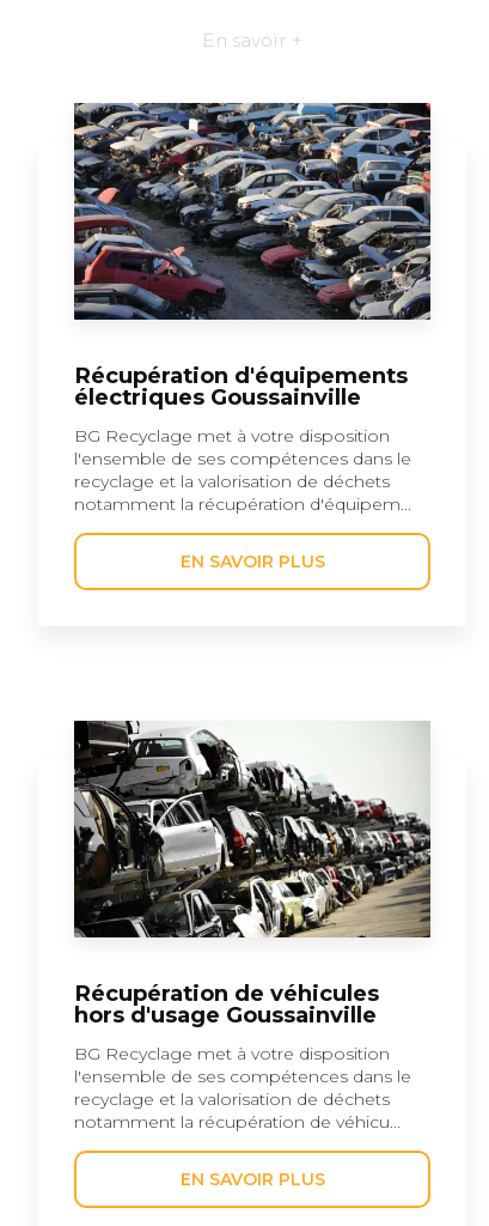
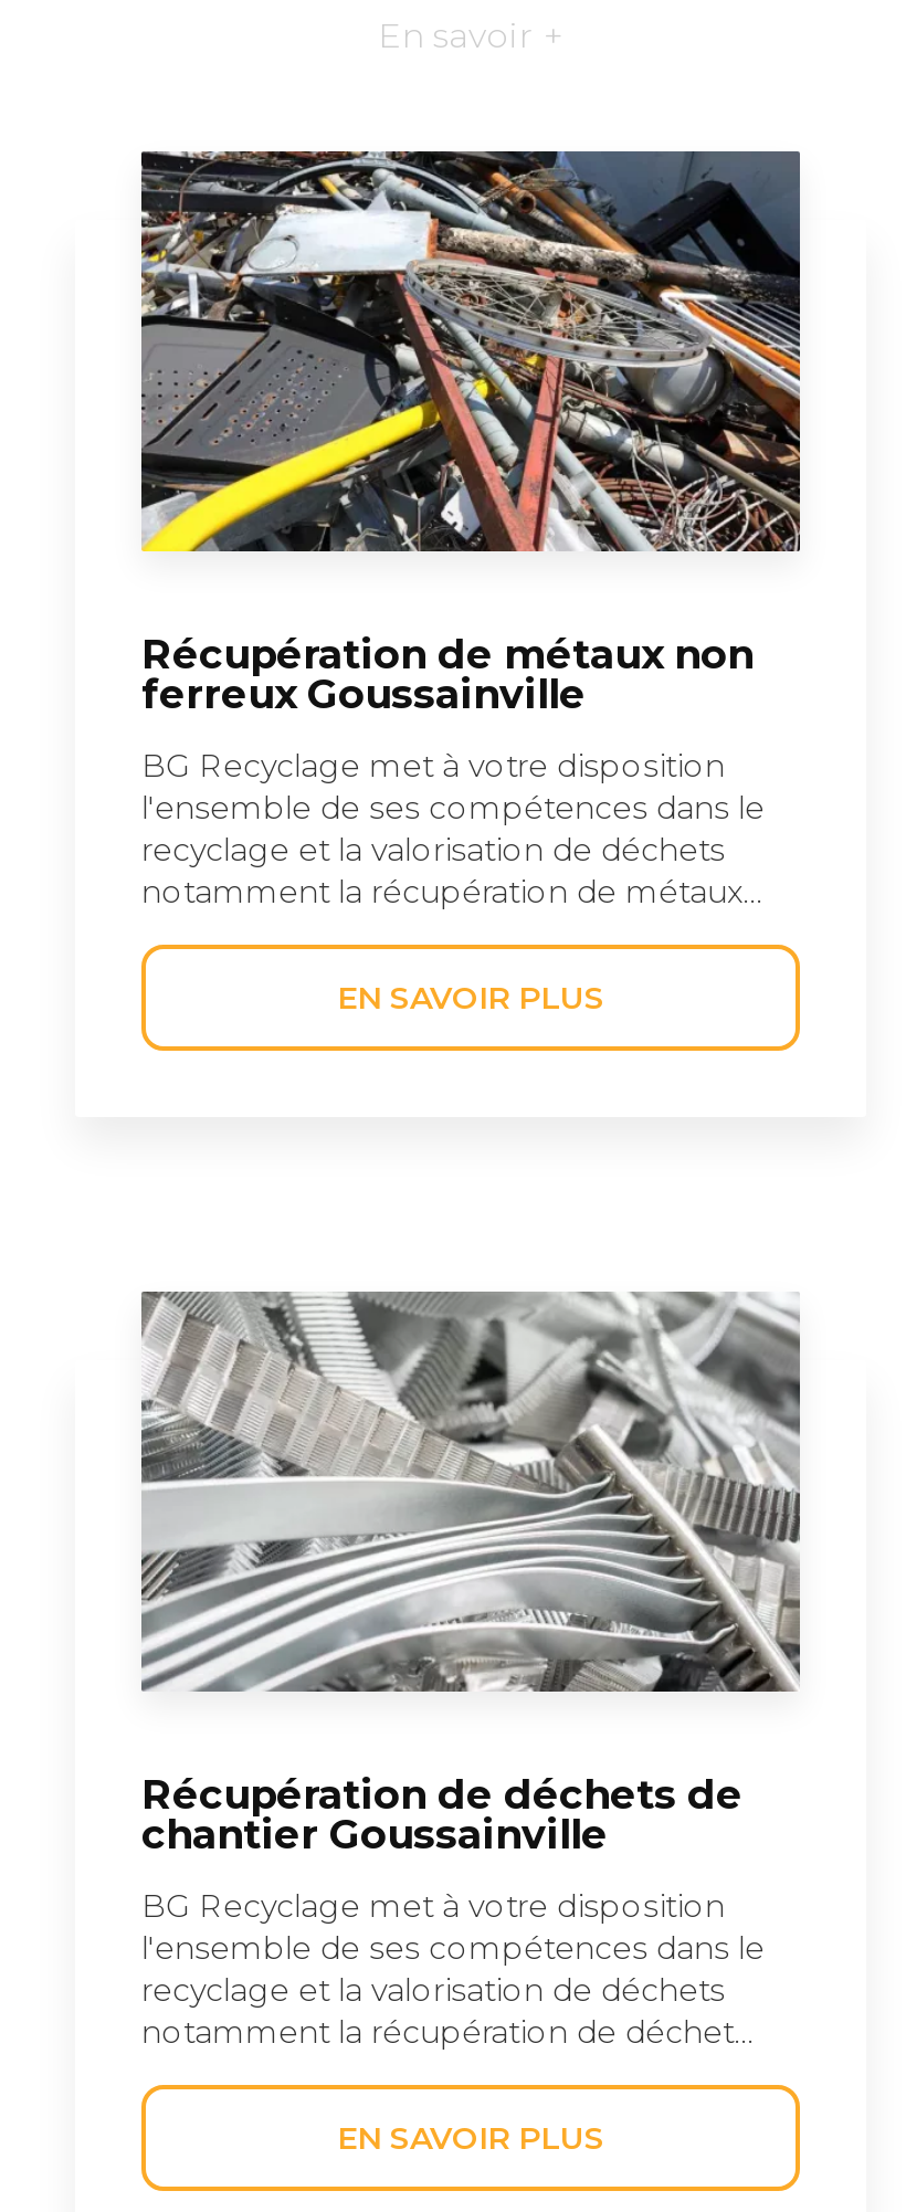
- [image]
- Récupération d'équipements
- électriques Goussainville
+ [image]
+ Récupération de métaux non
+ ferreux Goussainville

- notamment la récupération d'équipem...
+ notamment la récupération de métaux...

- [image]
- Récupération de véhicules
- hors d'usage Goussainville
+ [image]
+ Récupération de déchets de
+ chantier Goussainville

- notamment la récupération de véhicu...
+ notamment la récupération de déchet...
